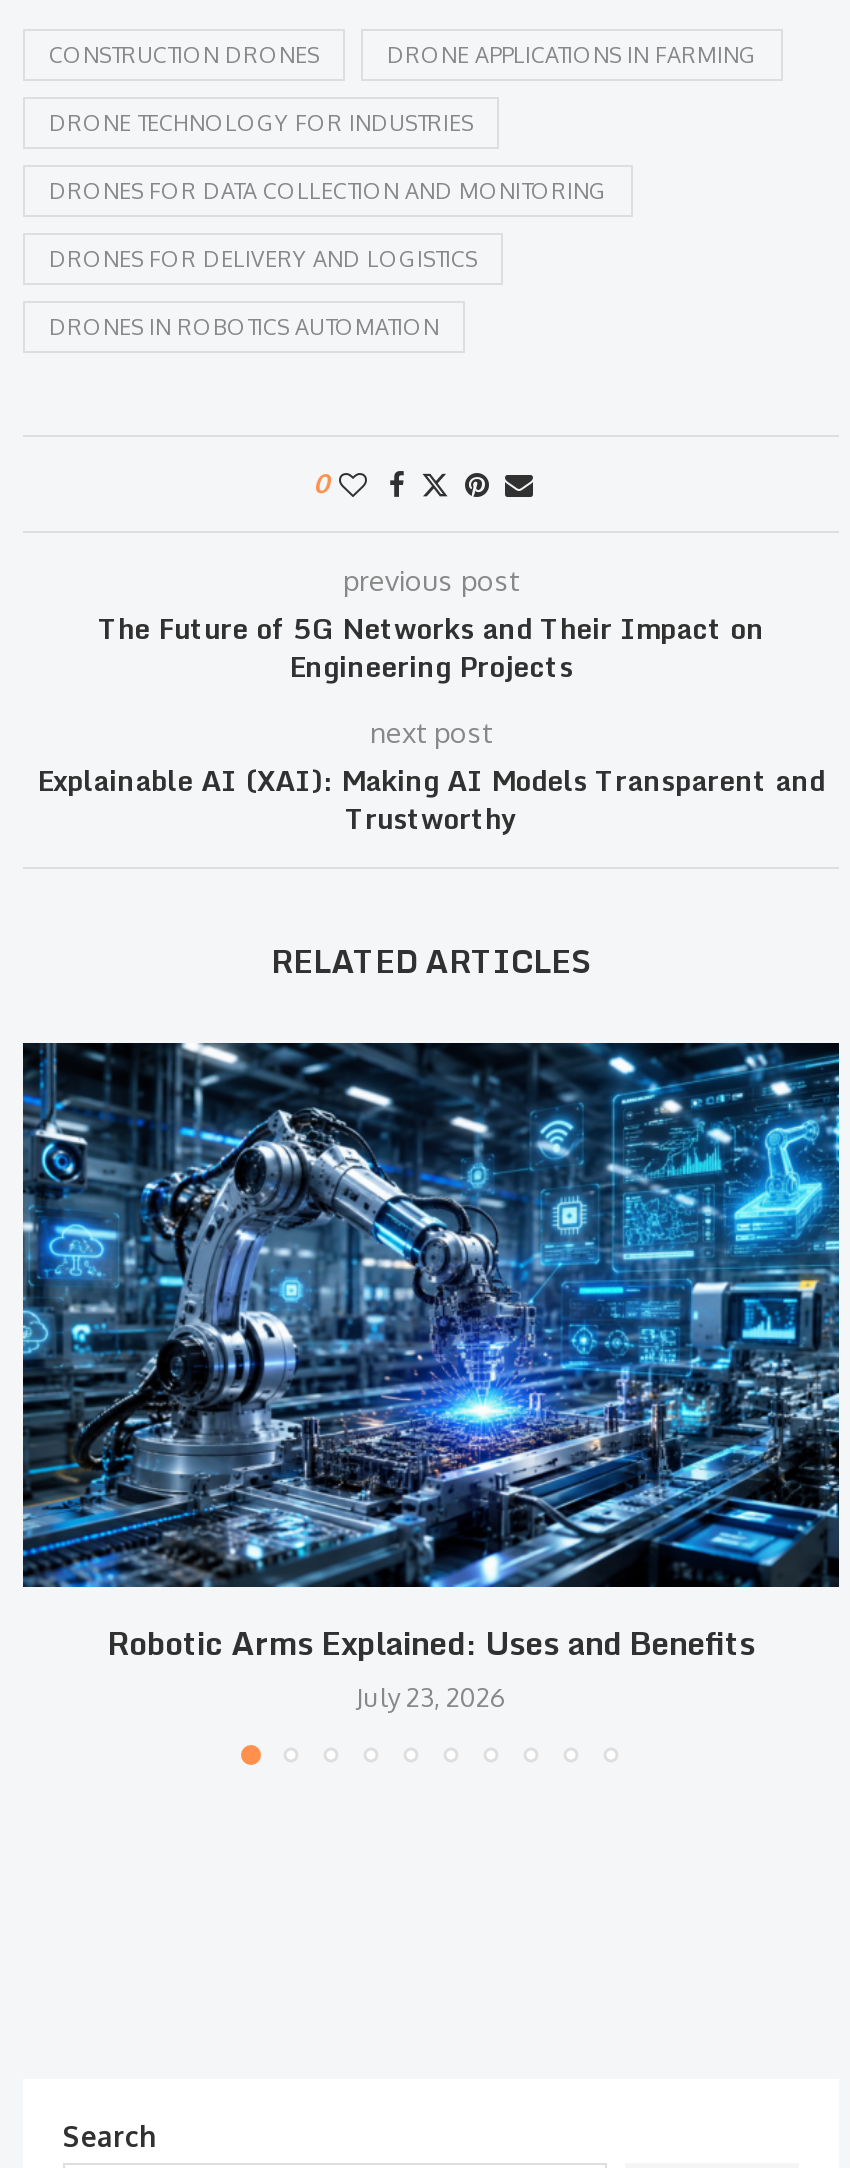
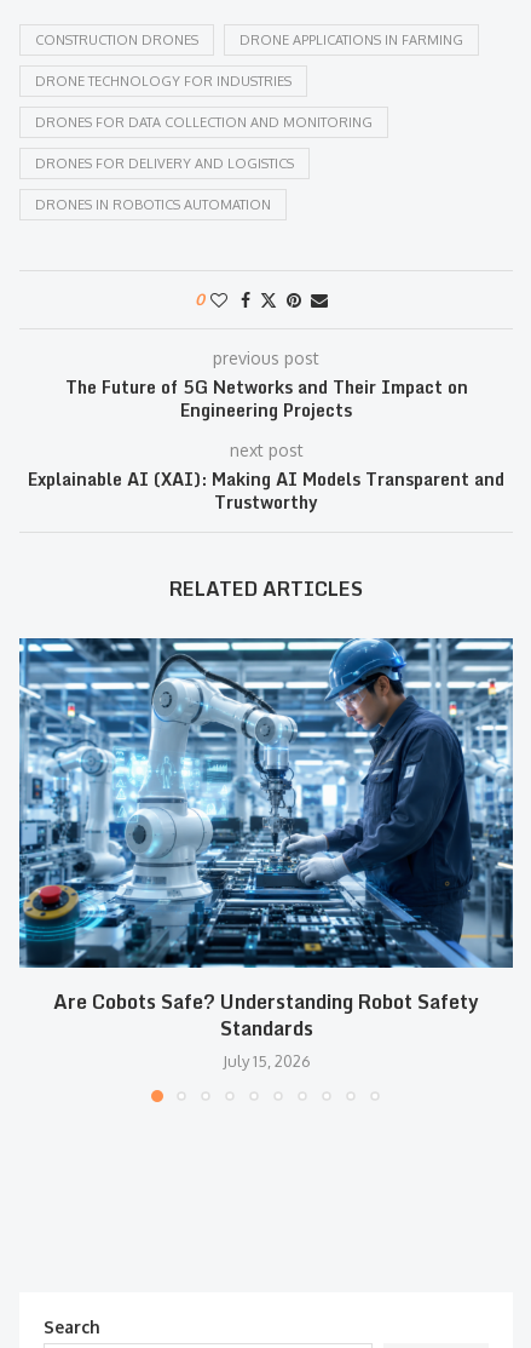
- [image]
- Robotic Arms Explained: Uses and Benefits
- July 23, 2026
+ [image]
+ Are Cobots Safe? Understanding Robot Safety
+ Standards
+ July 15, 2026
